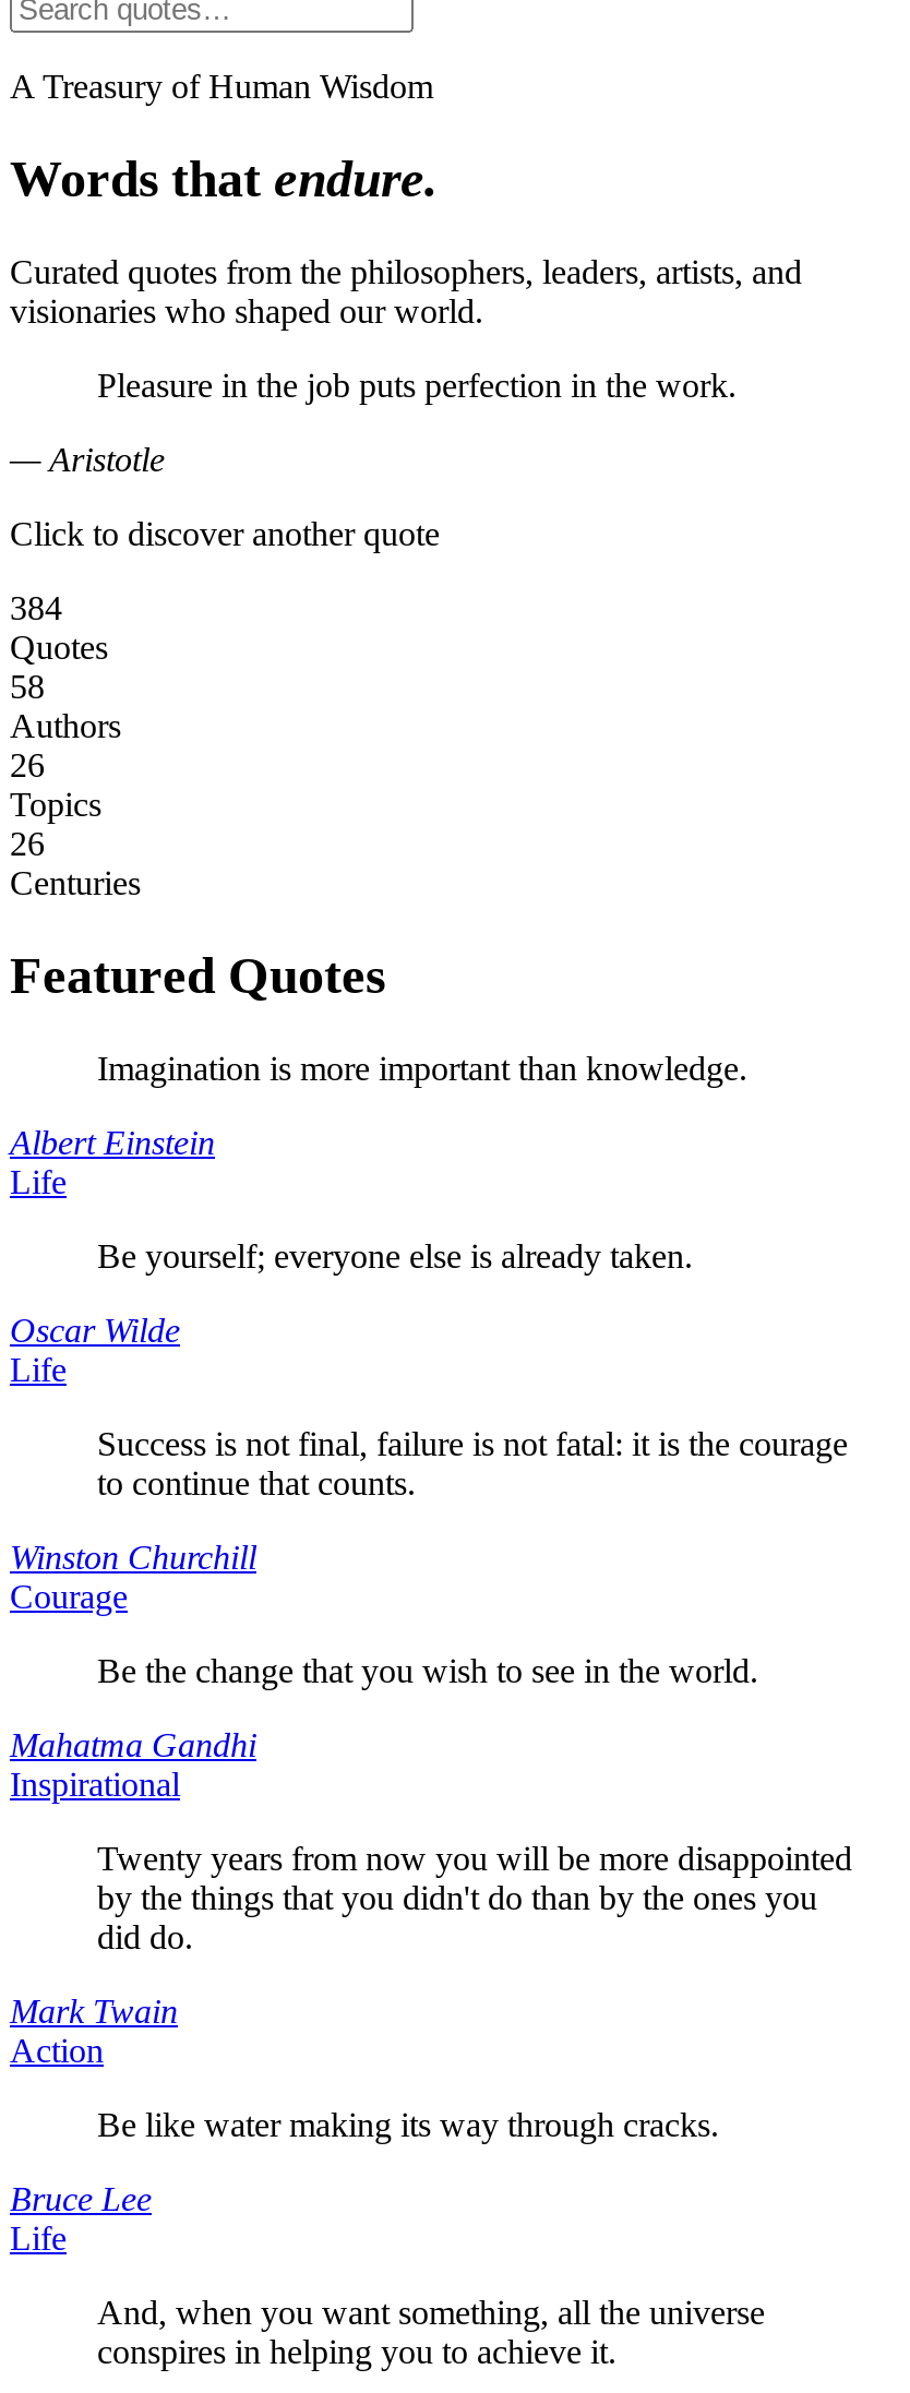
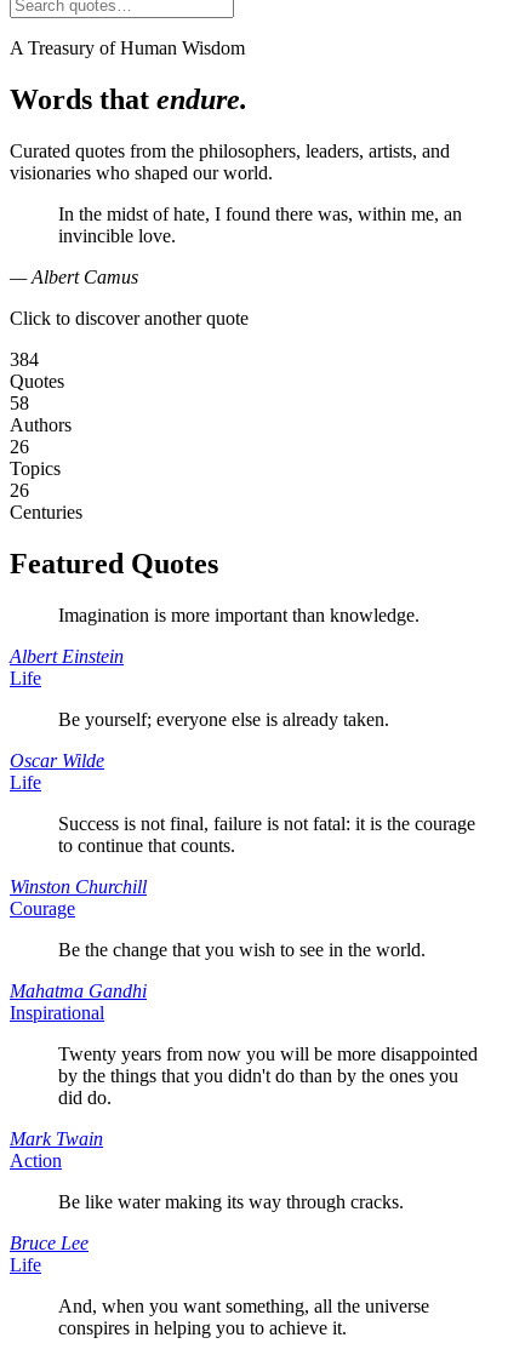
- Pleasure in the job puts perfection in the work.
+ In the midst of hate, I found there was, within me, an
+ invincible love.

- — Aristotle
+ — Albert Camus
